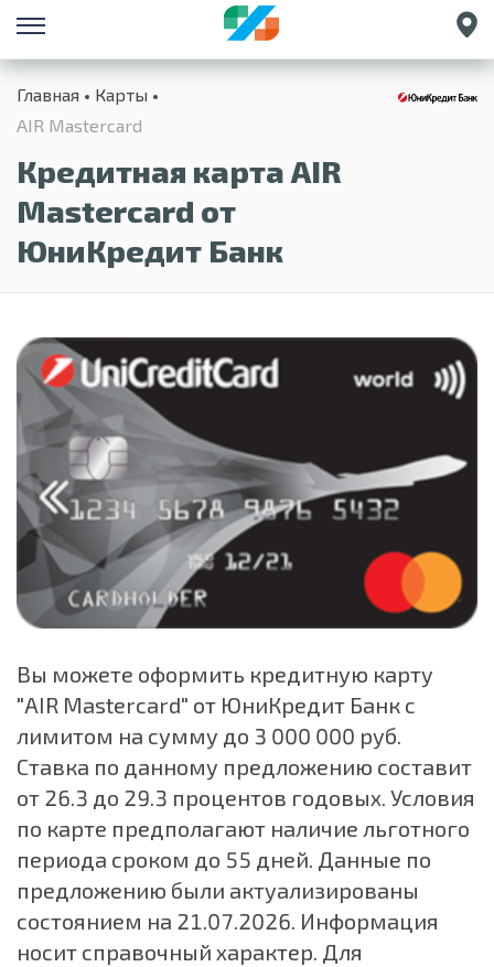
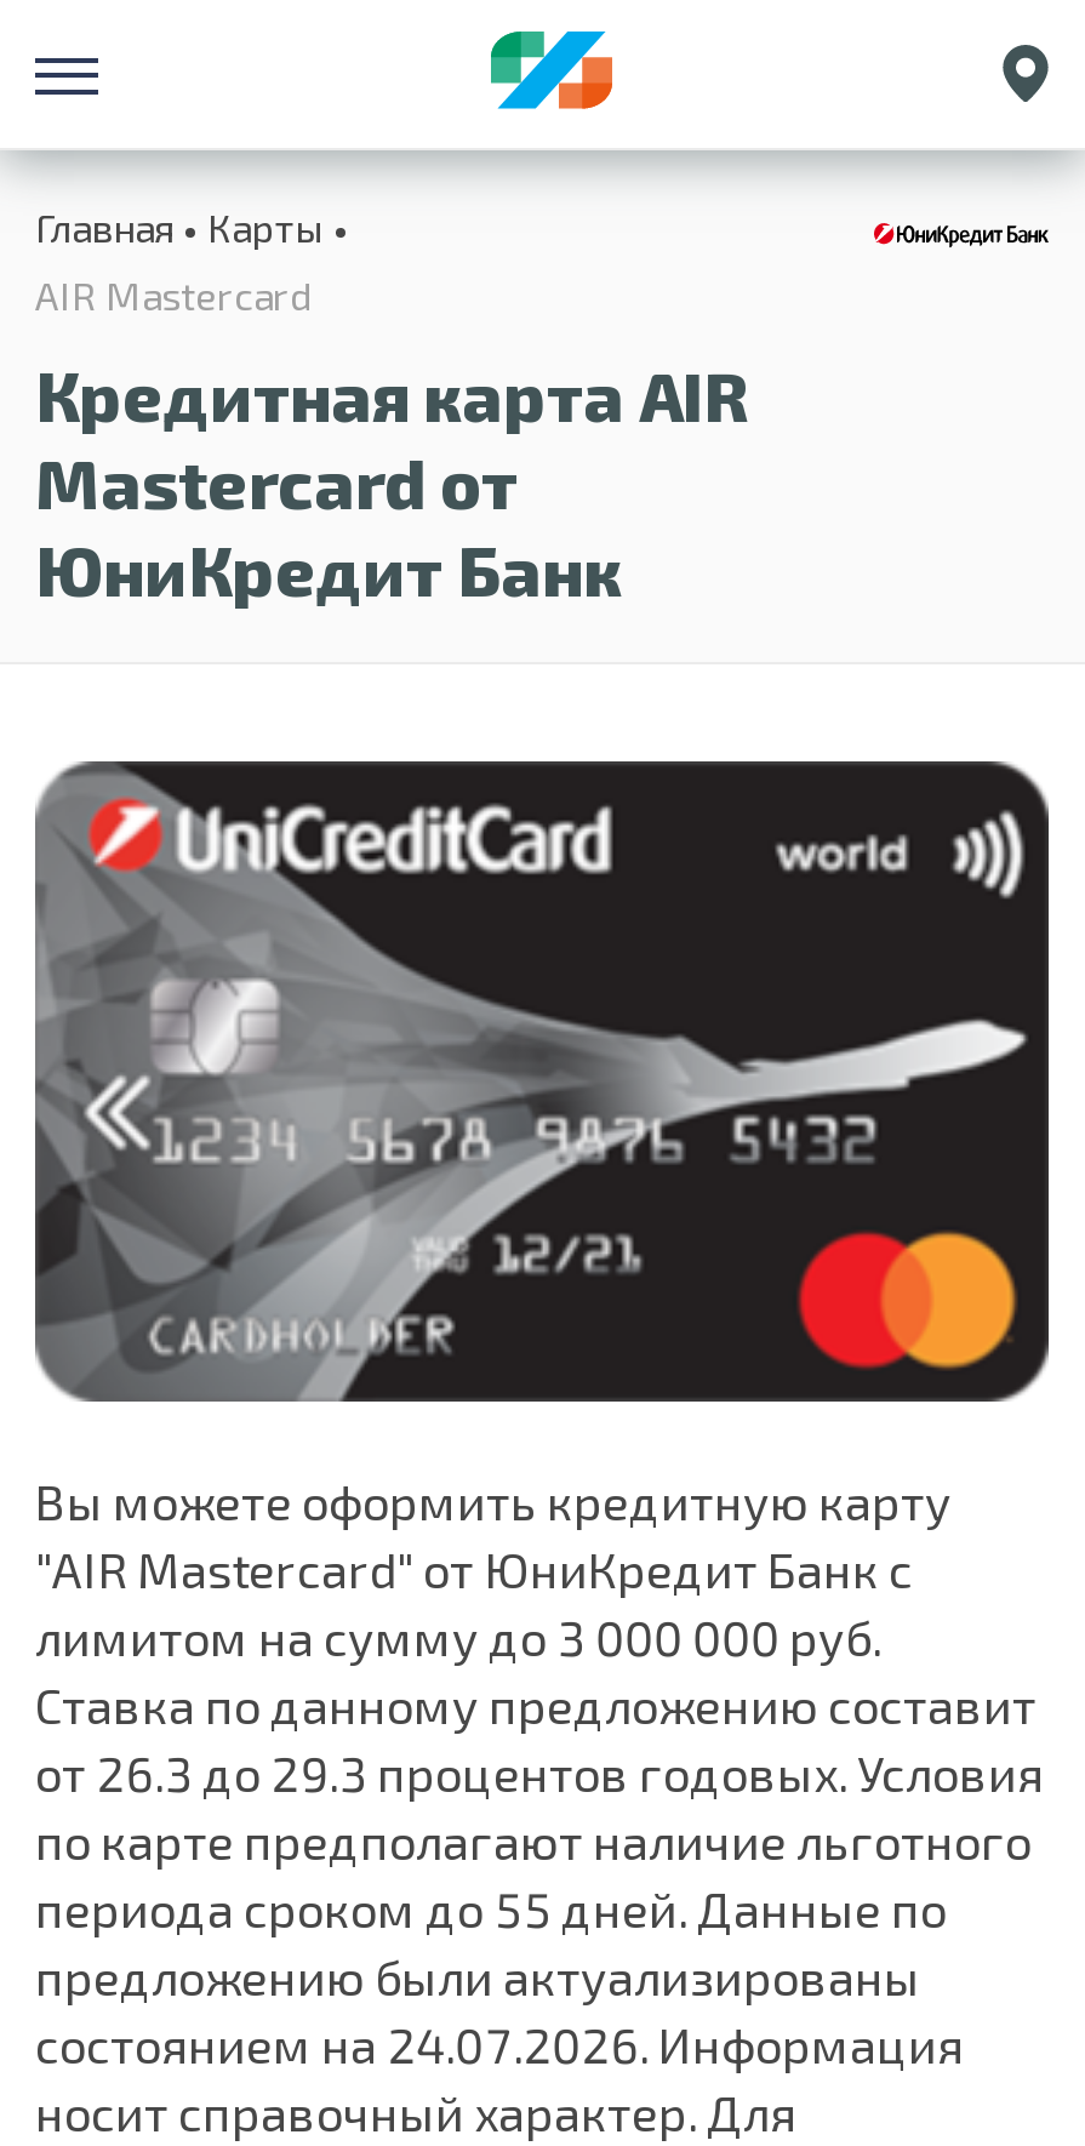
- состоянием на 21.07.2026. Информация
+ состоянием на 24.07.2026. Информация
